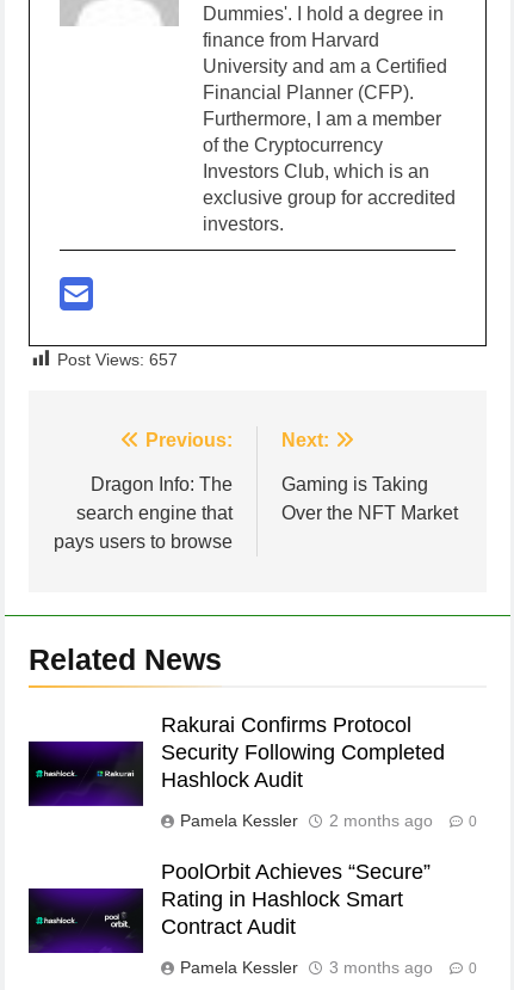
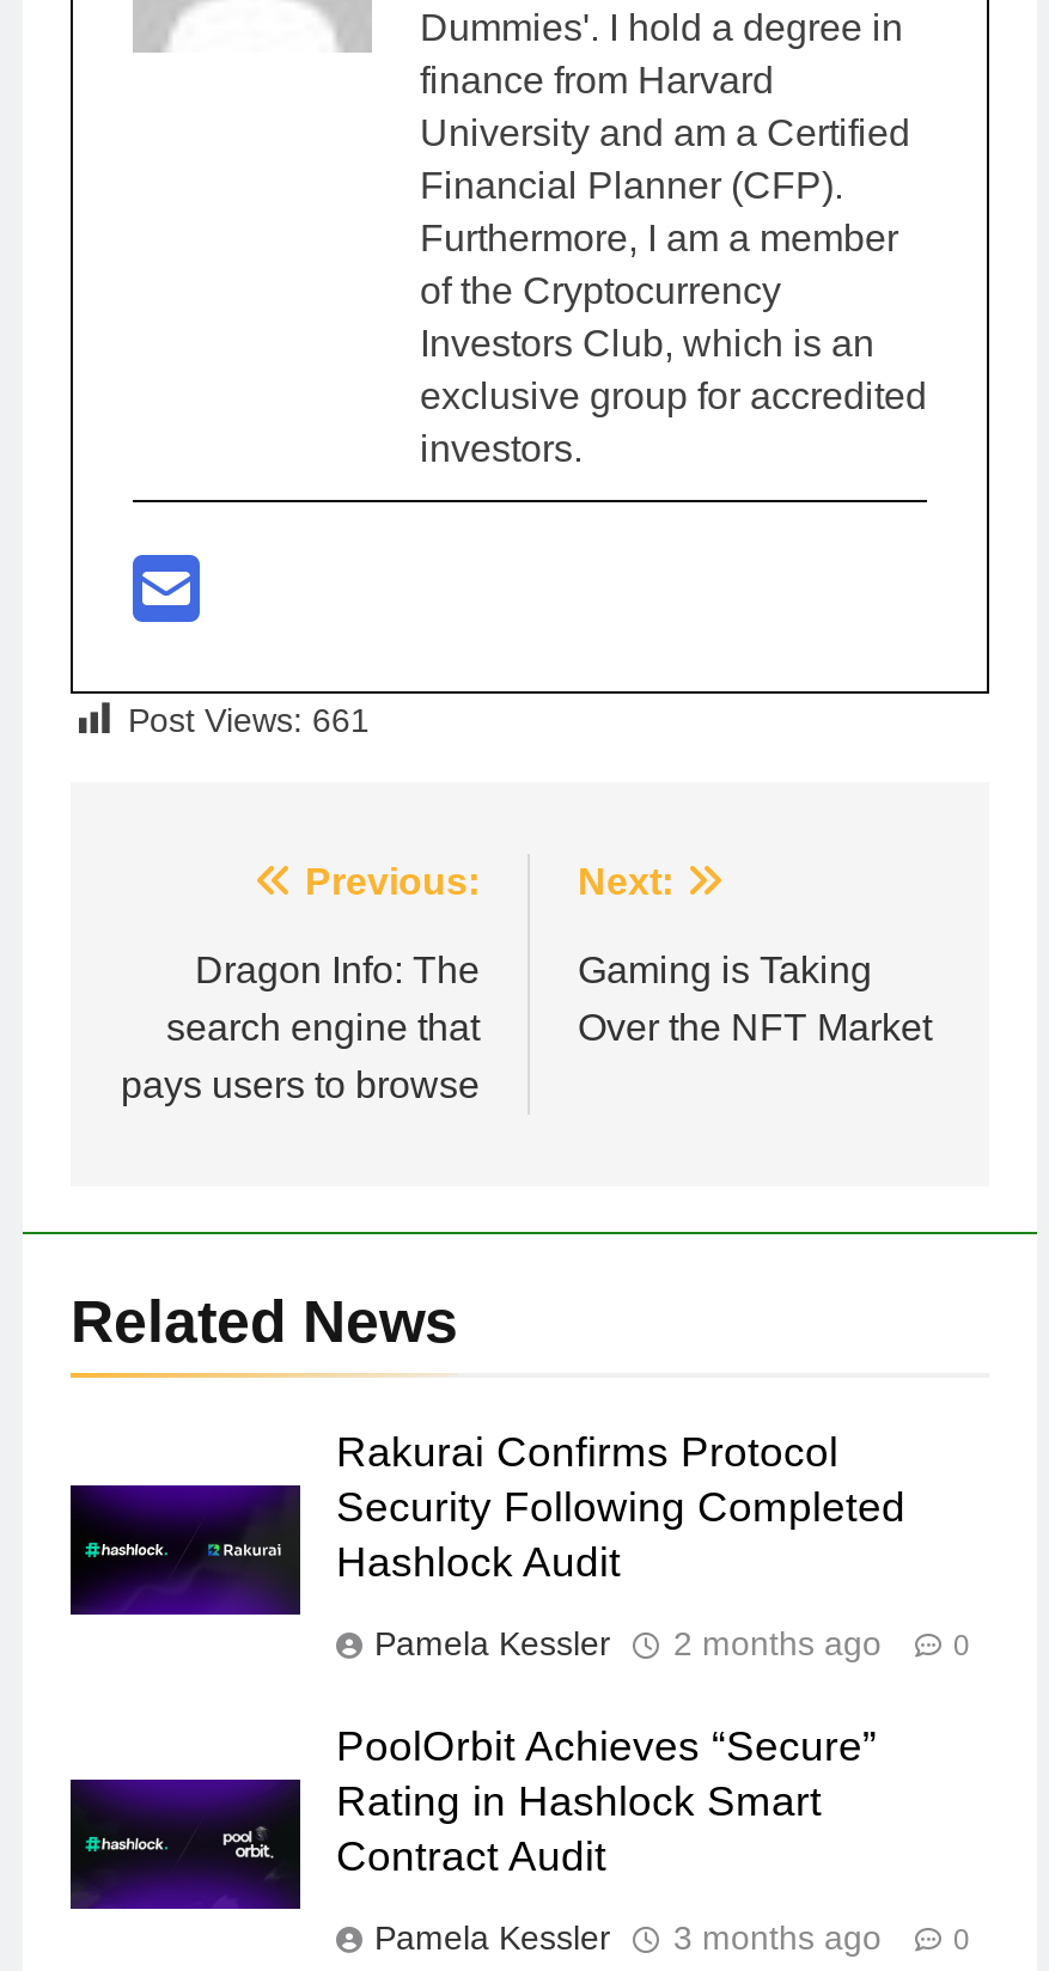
- Post Views: 657
+ Post Views: 661
